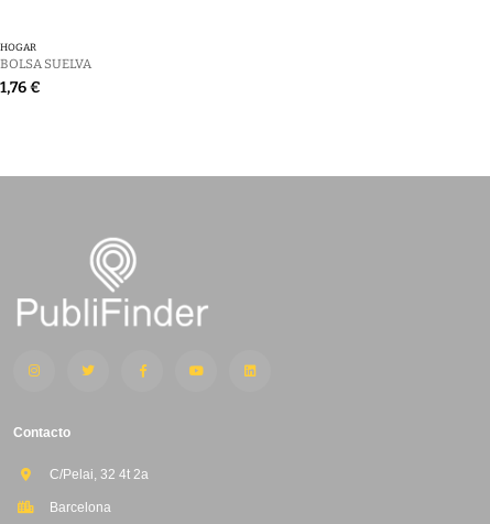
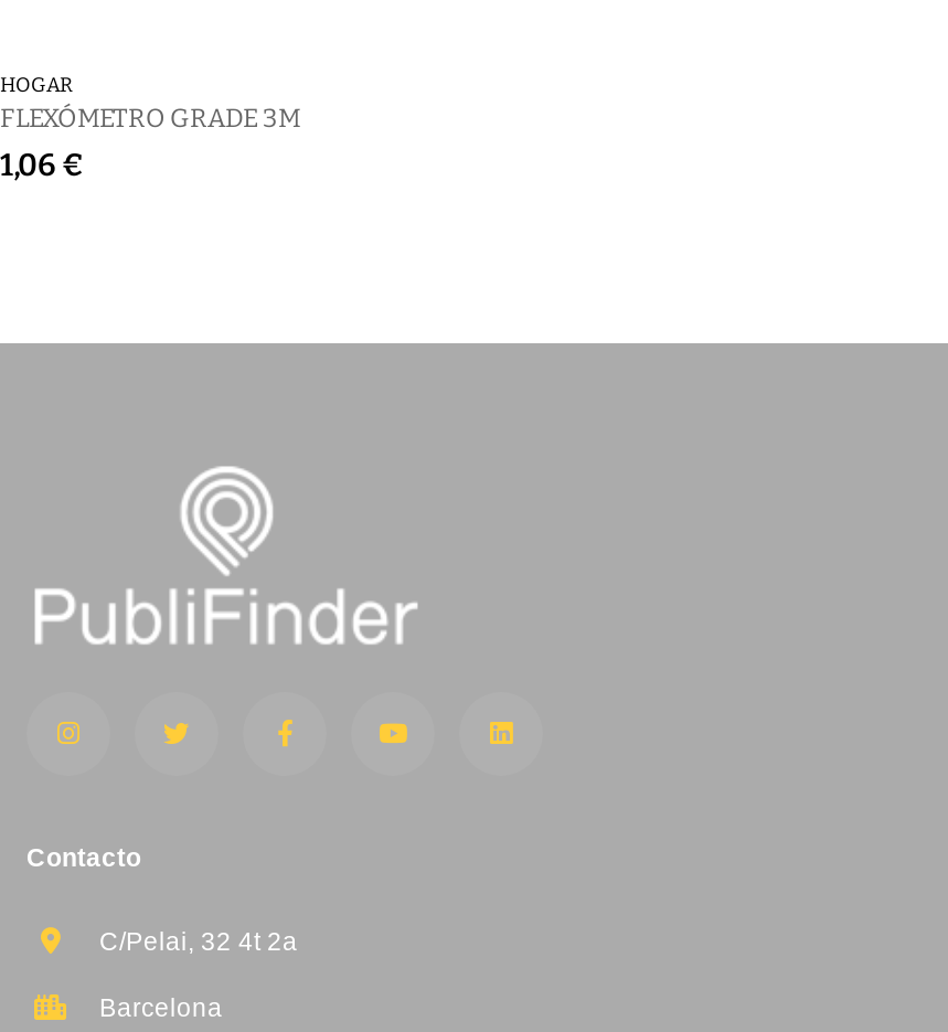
- BOLSA SUELVA
- 1,76 €
+ FLEXÓMETRO GRADE 3M
+ 1,06 €
